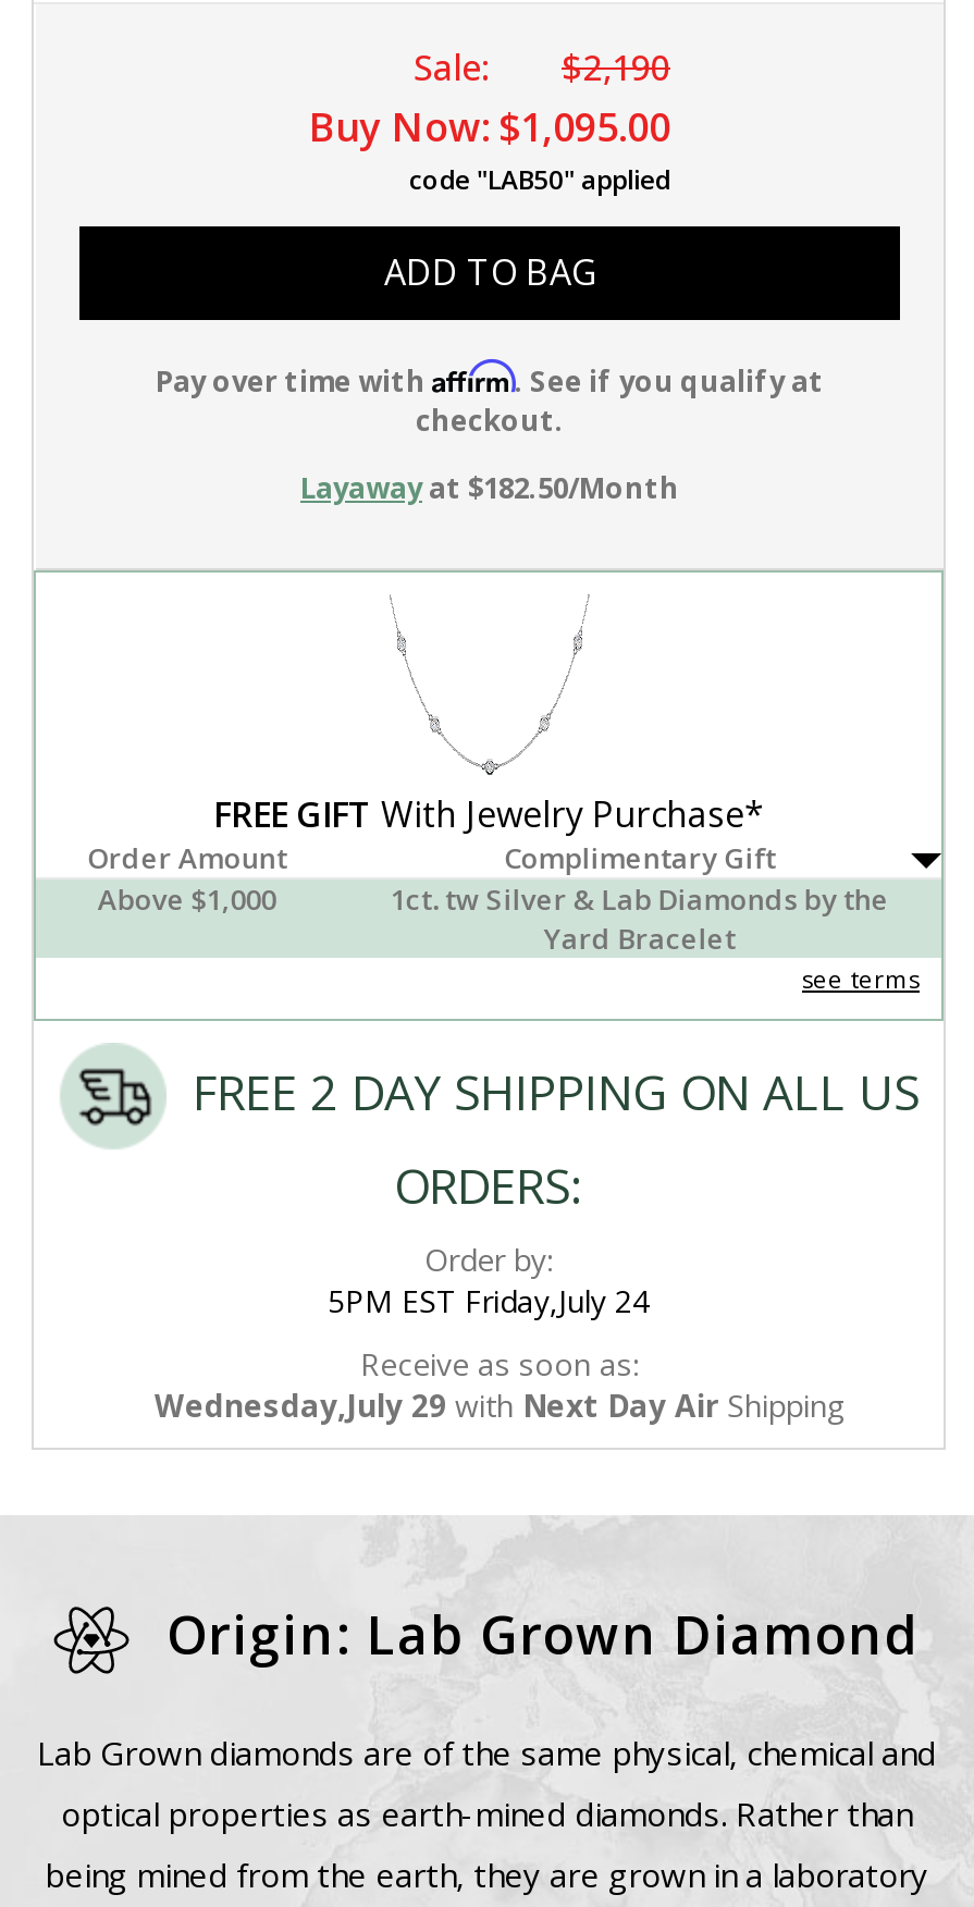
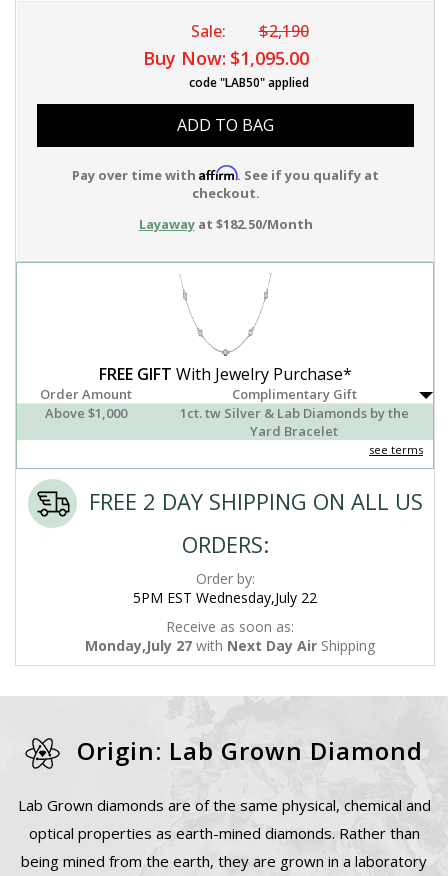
- 5PM EST Friday,July 24
+ 5PM EST Wednesday,July 22

- Wednesday,July 29 with Next Day Air Shipping
+ Monday,July 27 with Next Day Air Shipping
